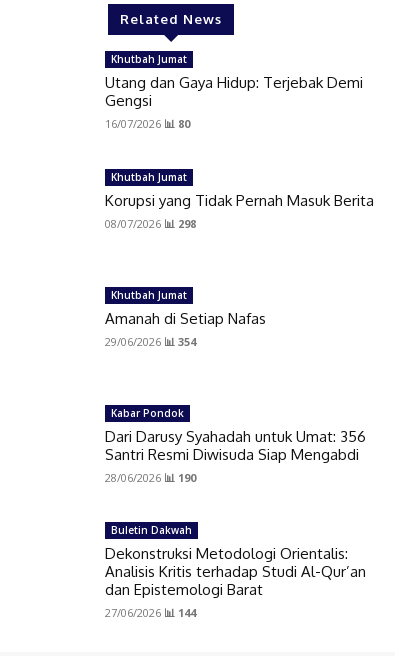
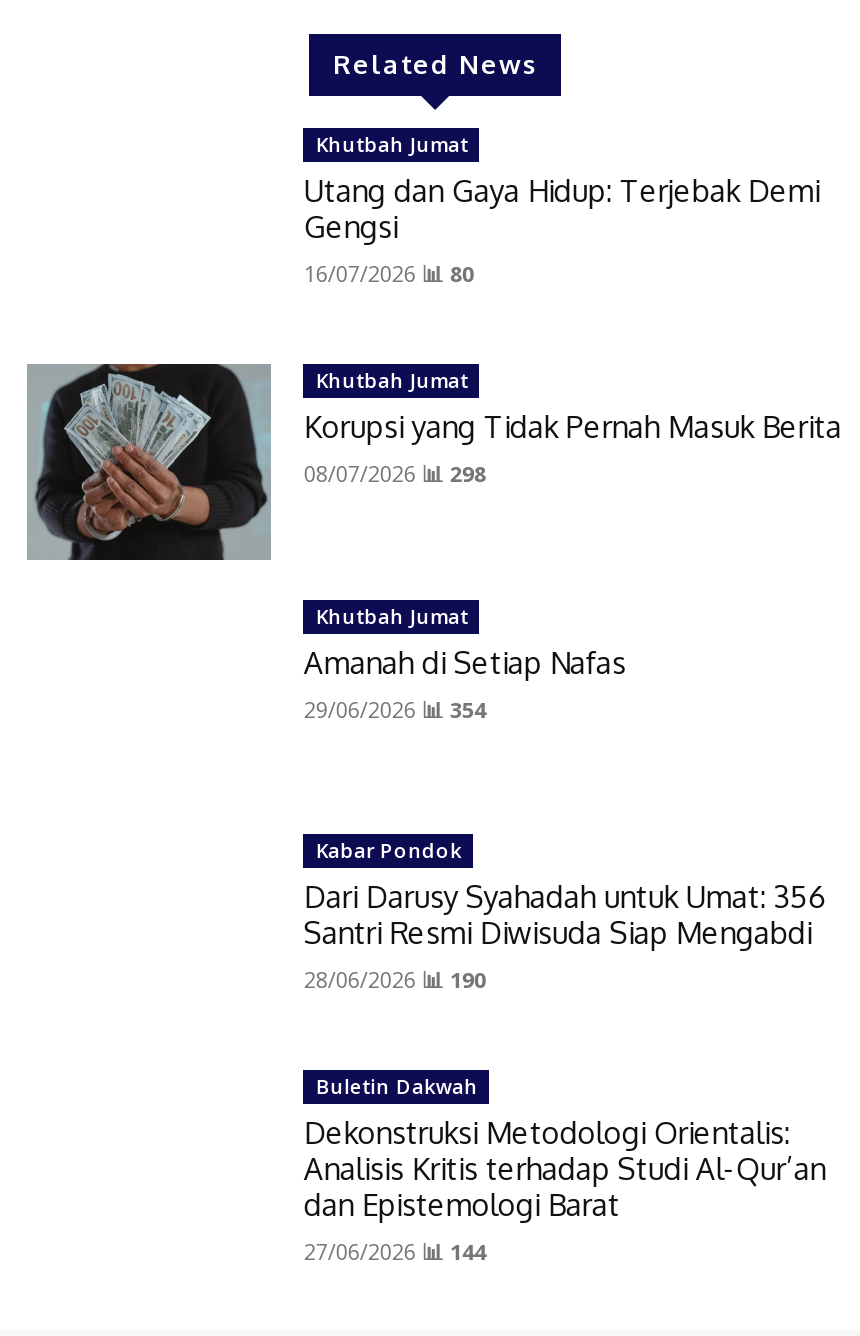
+ [image]
